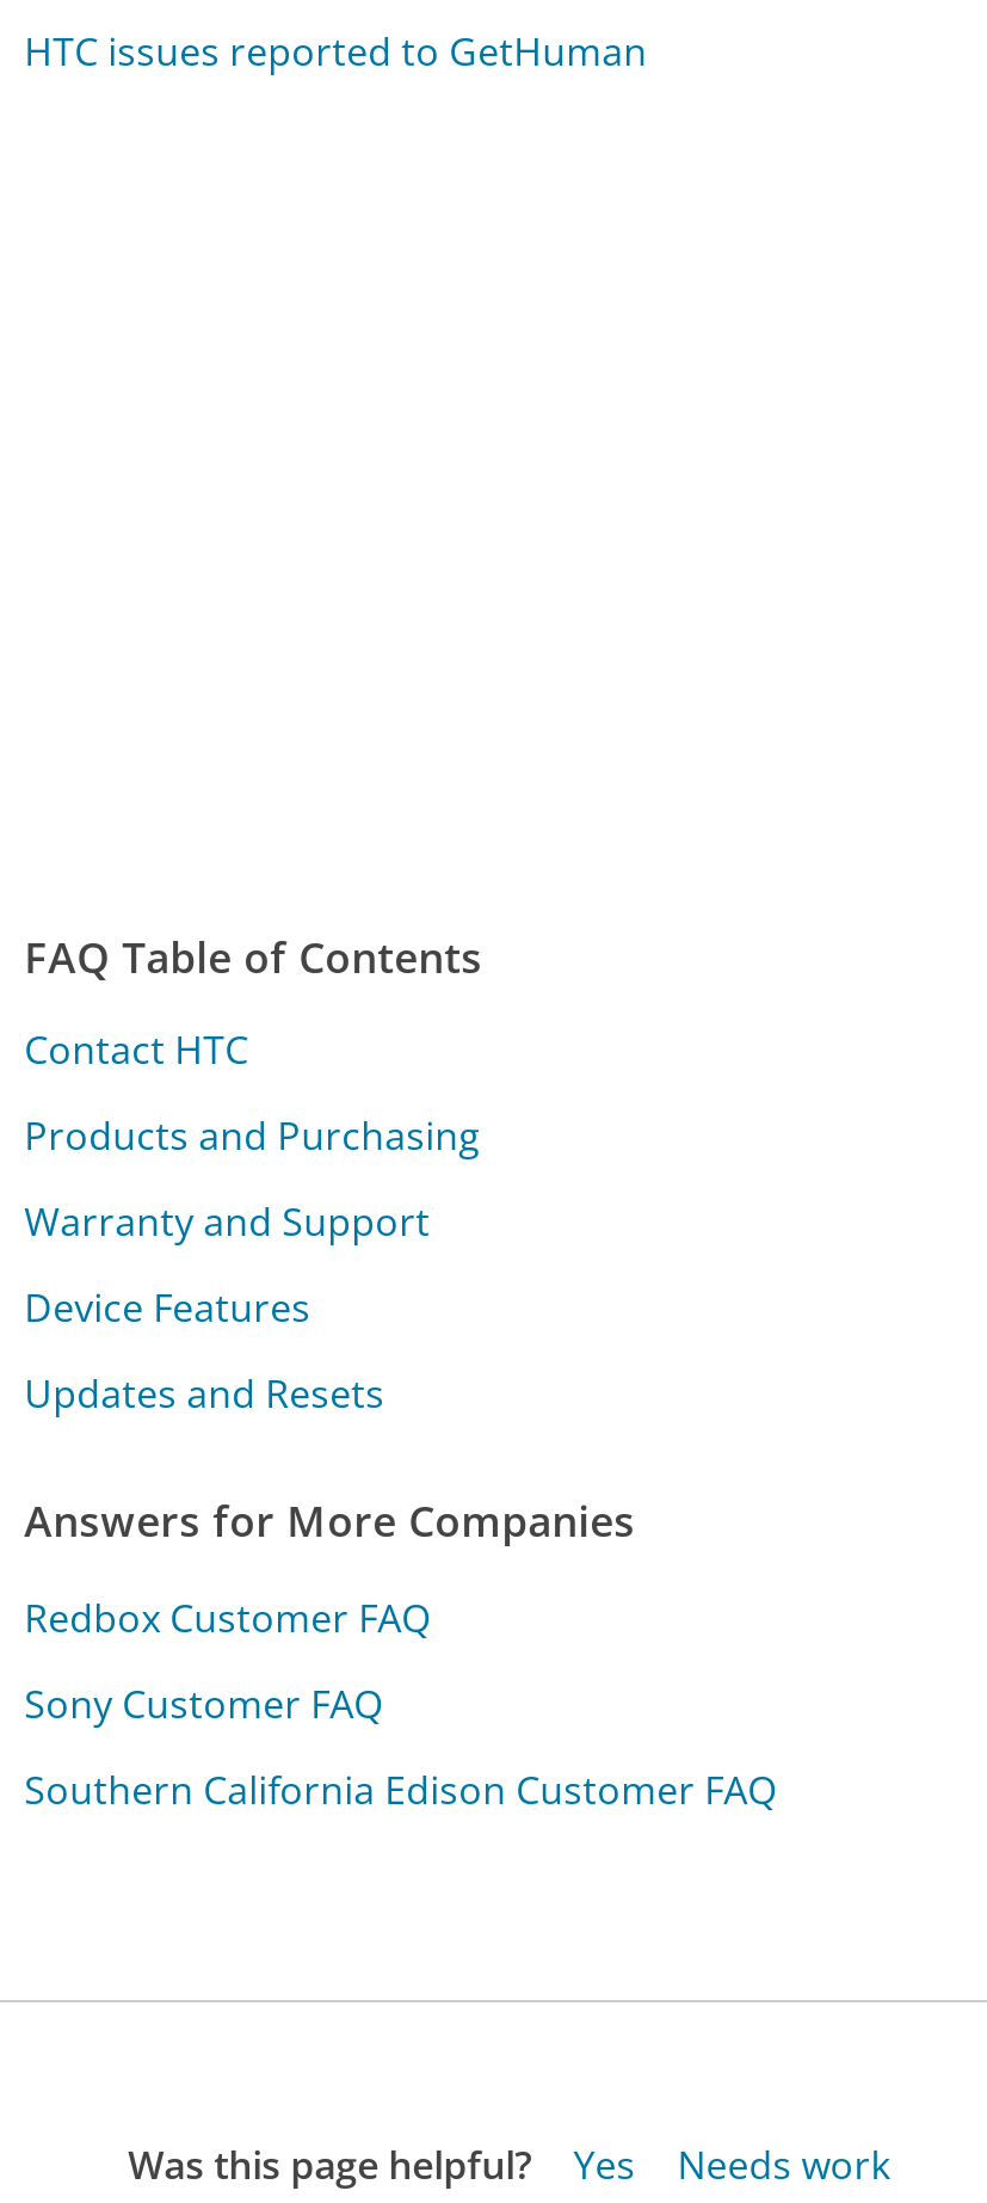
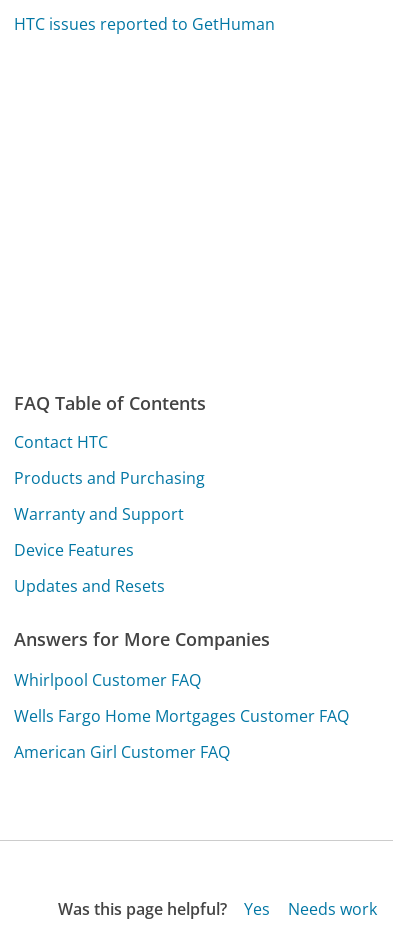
- Redbox Customer FAQ
+ Whirlpool Customer FAQ

- Sony Customer FAQ
+ Wells Fargo Home Mortgages Customer FAQ

- Southern California Edison Customer FAQ
+ American Girl Customer FAQ
